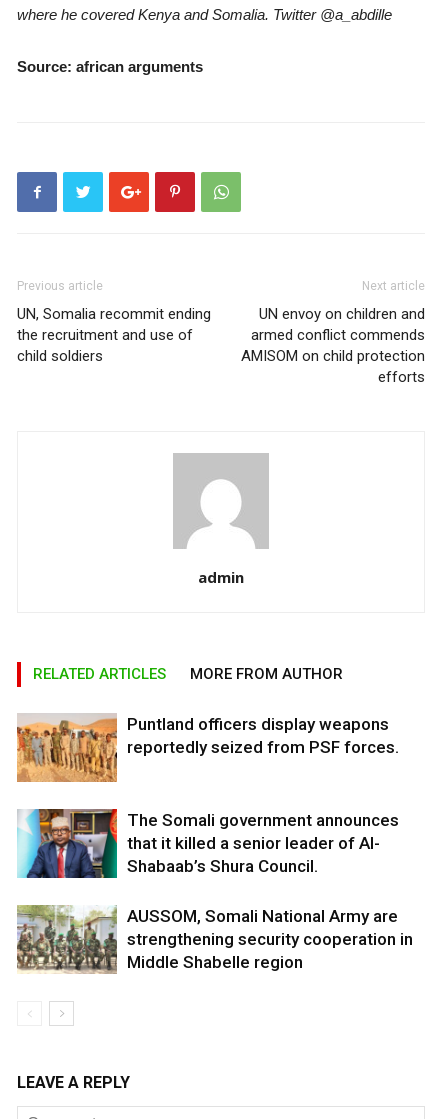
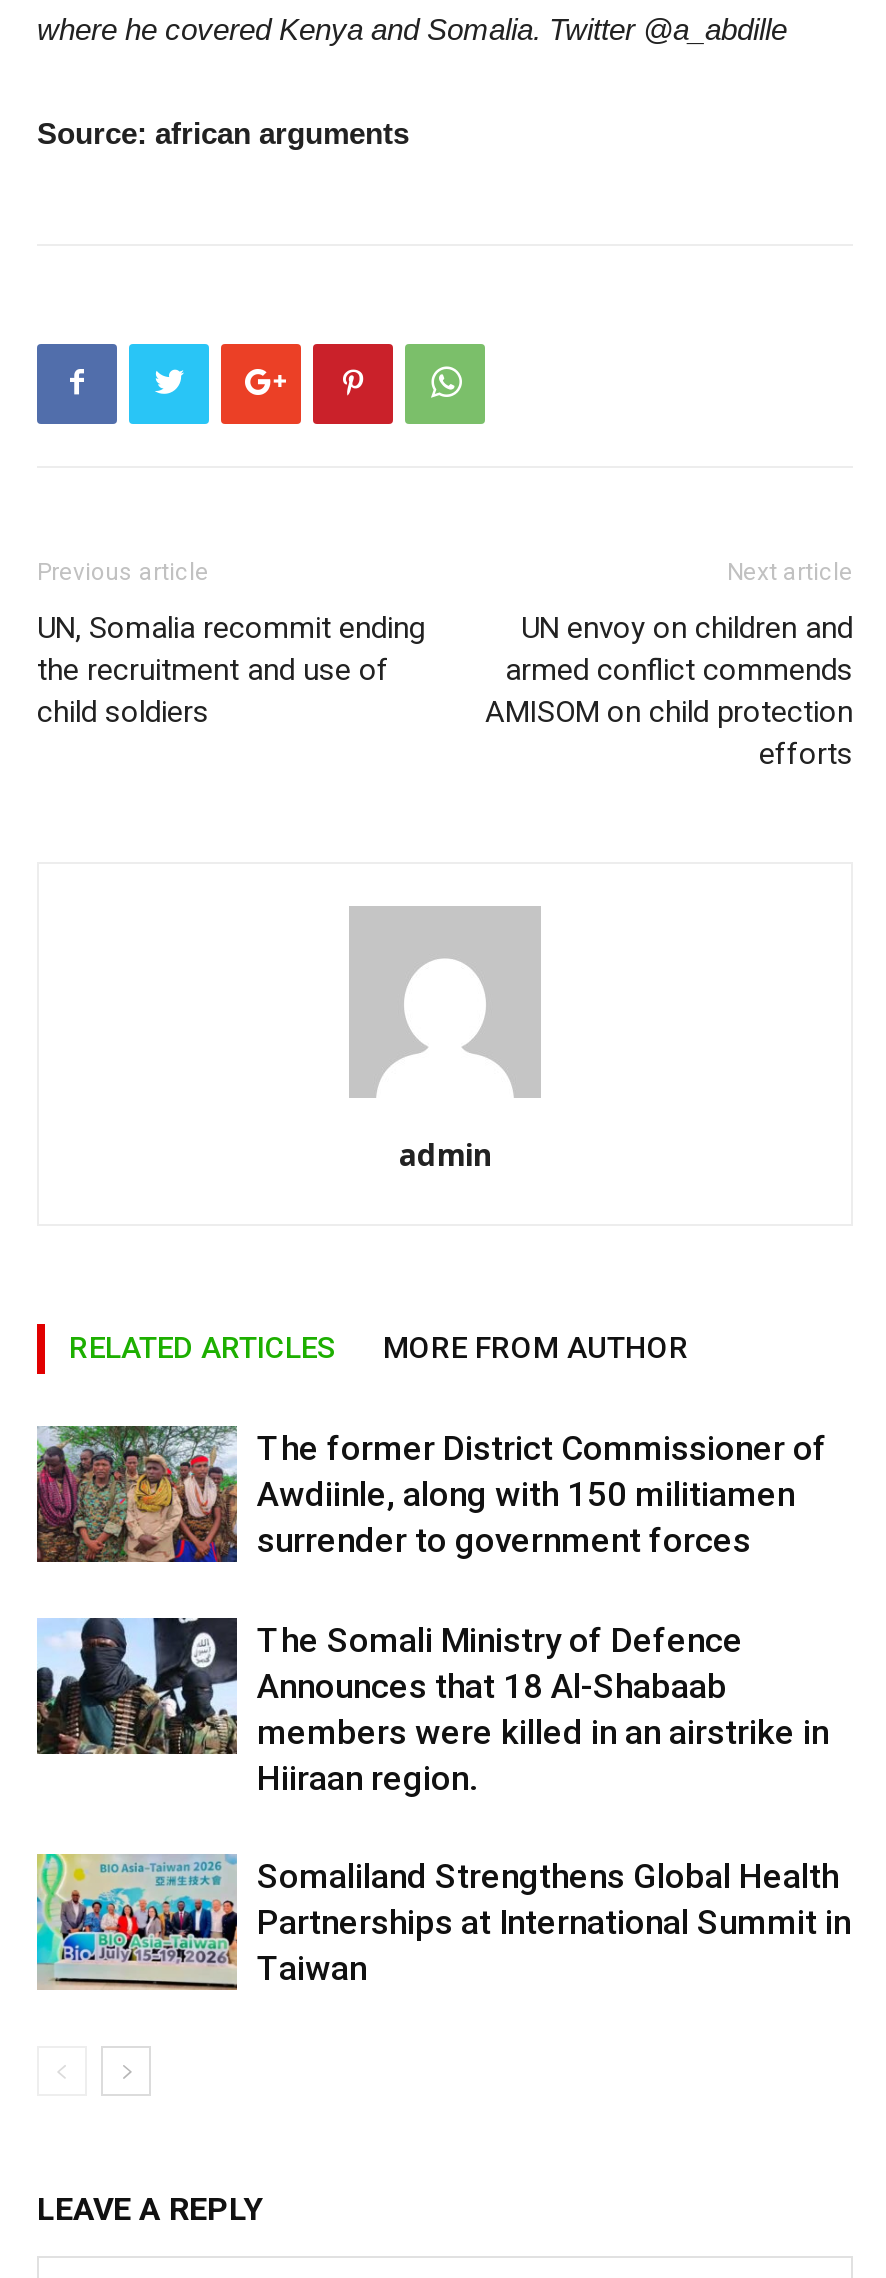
- [image]
- Puntland officers display weapons
- reportedly seized from PSF forces.
+ [image]
+ The former District Commissioner of
+ Awdiinle, along with 150 militiamen
+ surrender to government forces

- [image]
- The Somali government announces
- that it killed a senior leader of Al-
- Shabaab’s Shura Council.
+ [image]
+ The Somali Ministry of Defence
+ Announces that 18 Al-Shabaab
+ members were killed in an airstrike in
+ Hiiraan region.

- [image]
- AUSSOM, Somali National Army are
- strengthening security cooperation in
- Middle Shabelle region
+ [image]
+ Somaliland Strengthens Global Health
+ Partnerships at International Summit in
+ Taiwan
